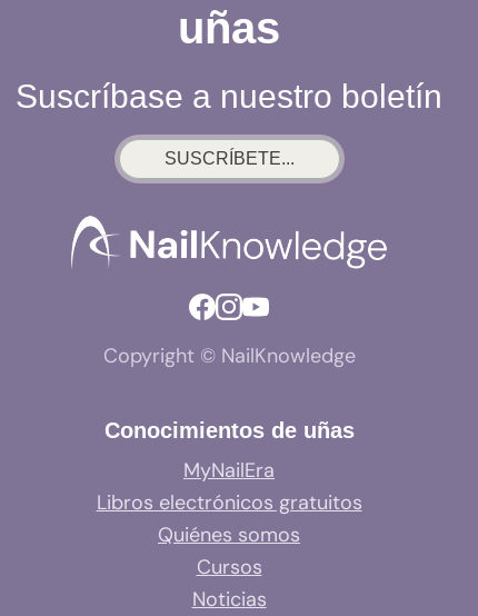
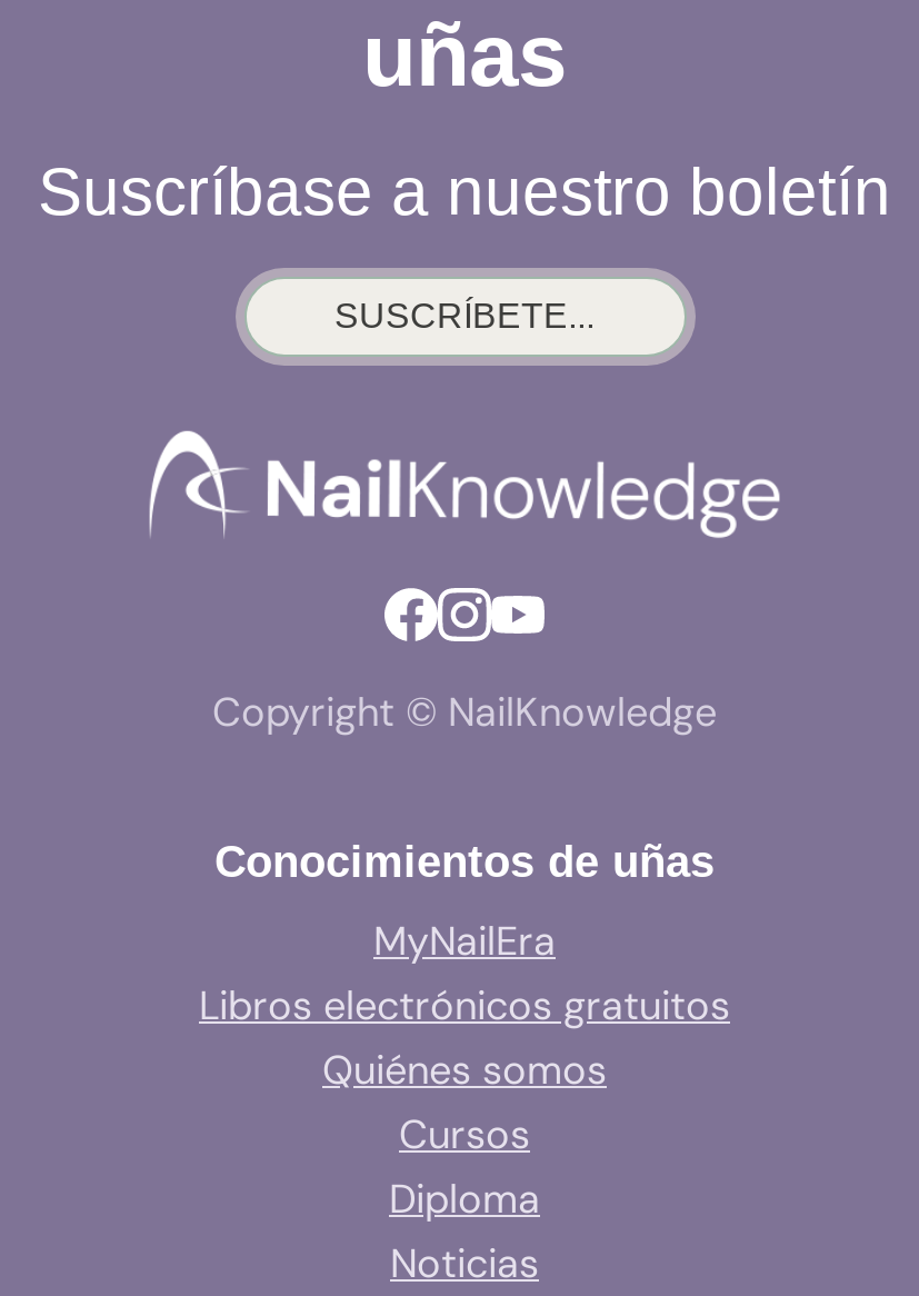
+ Diploma
